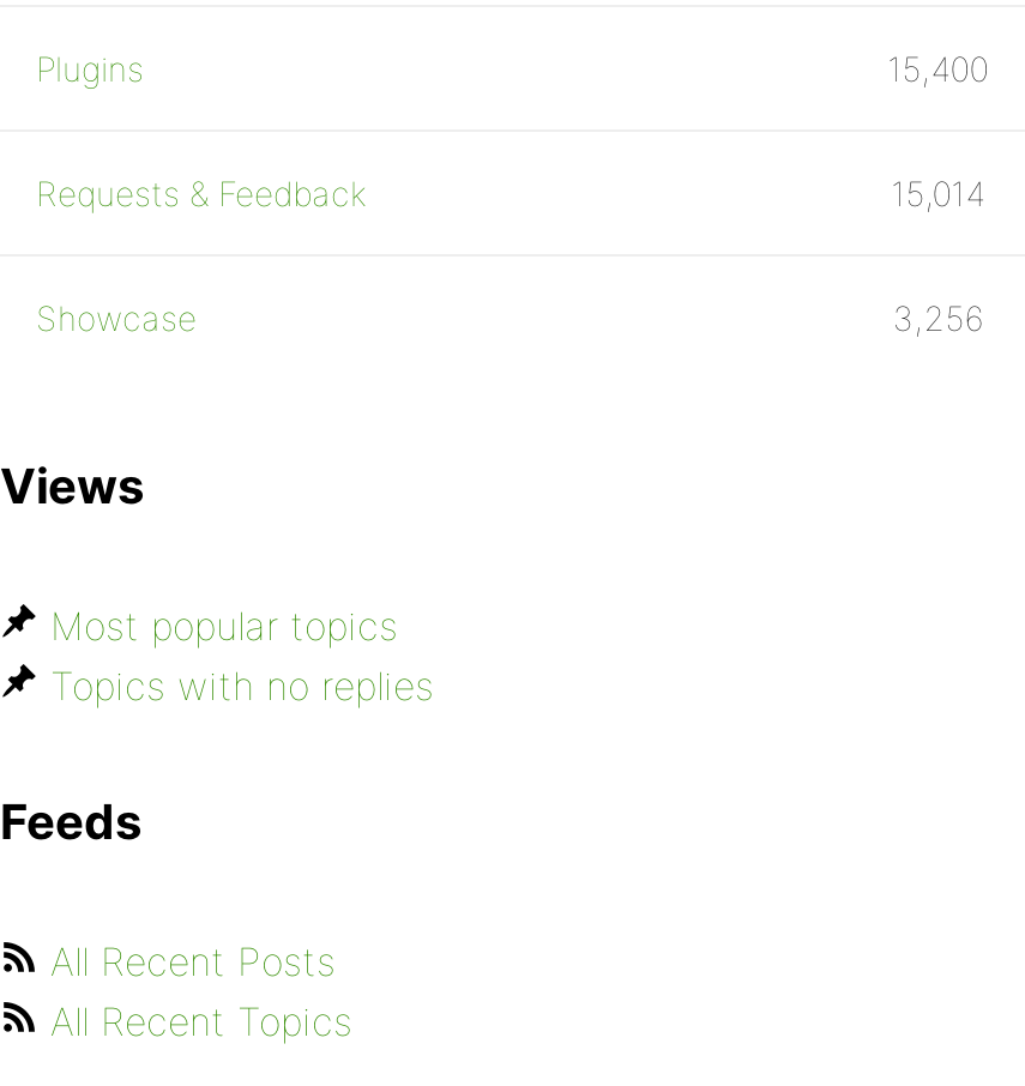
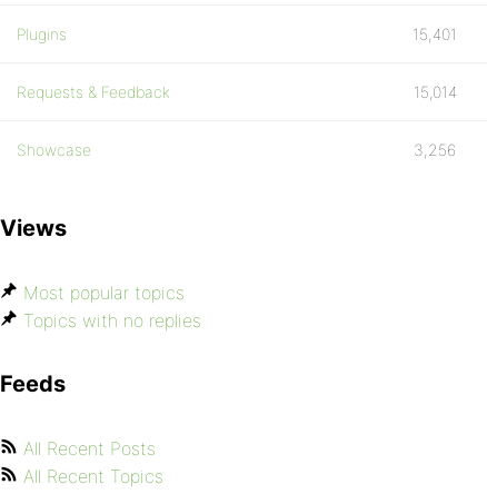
- 15,400
+ 15,401
